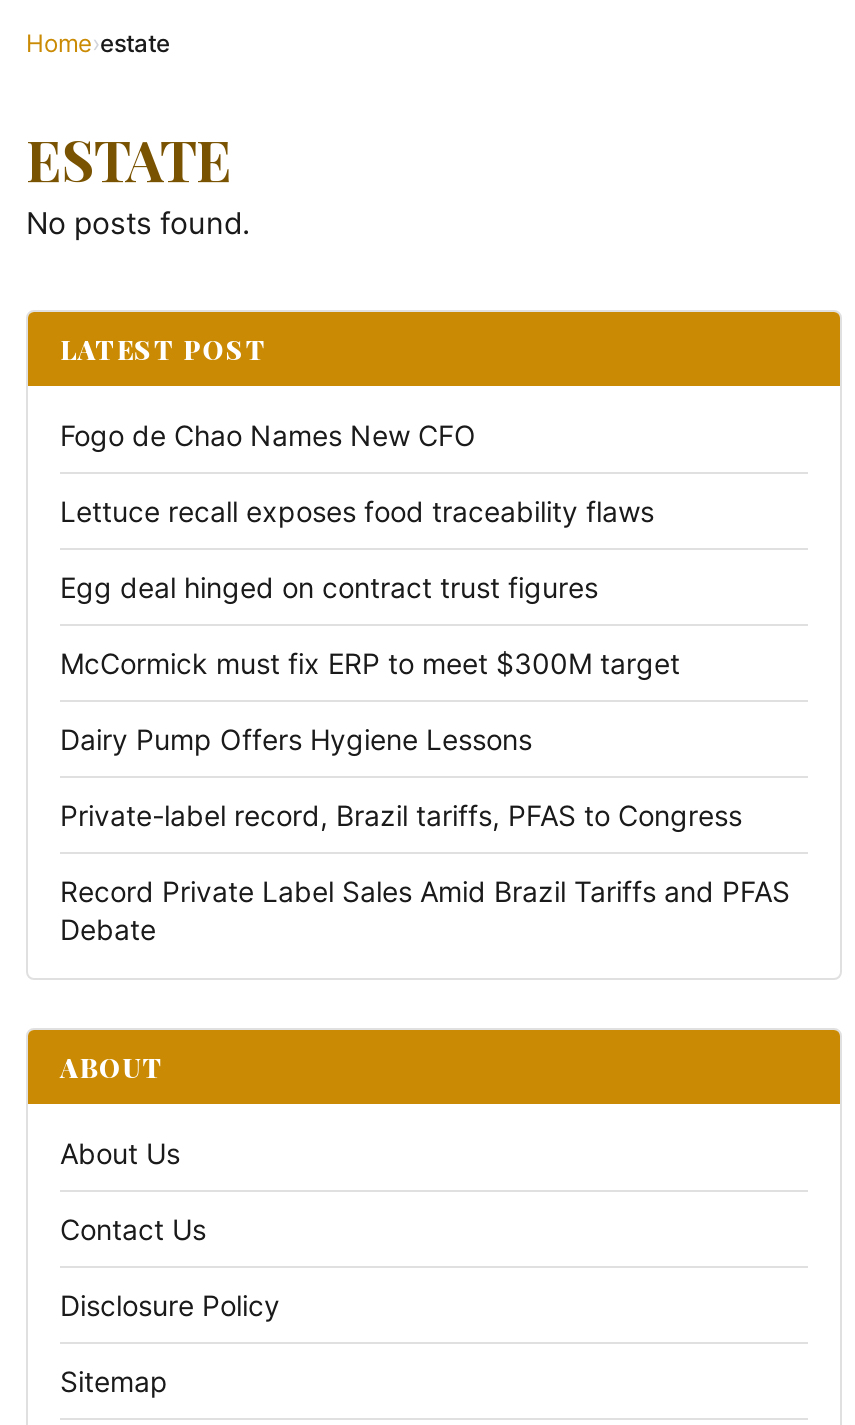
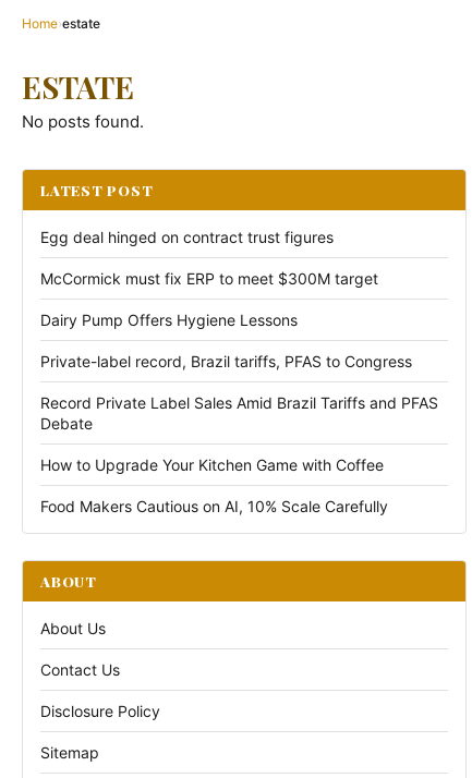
- Fogo de Chao Names New CFO
- Lettuce recall exposes food traceability flaws

moved up: Egg deal hinged on contract trust figures | McCormick must fix ERP to meet $300M target | Dairy Pump Offers Hygiene Lessons | Private-label record, Brazil tariffs, PFAS to Congress | Record Private Label Sales Amid Brazil Tariffs and PFAS | Debate

+ How to Upgrade Your Kitchen Game with Coffee
+ Food Makers Cautious on AI, 10% Scale Carefully
